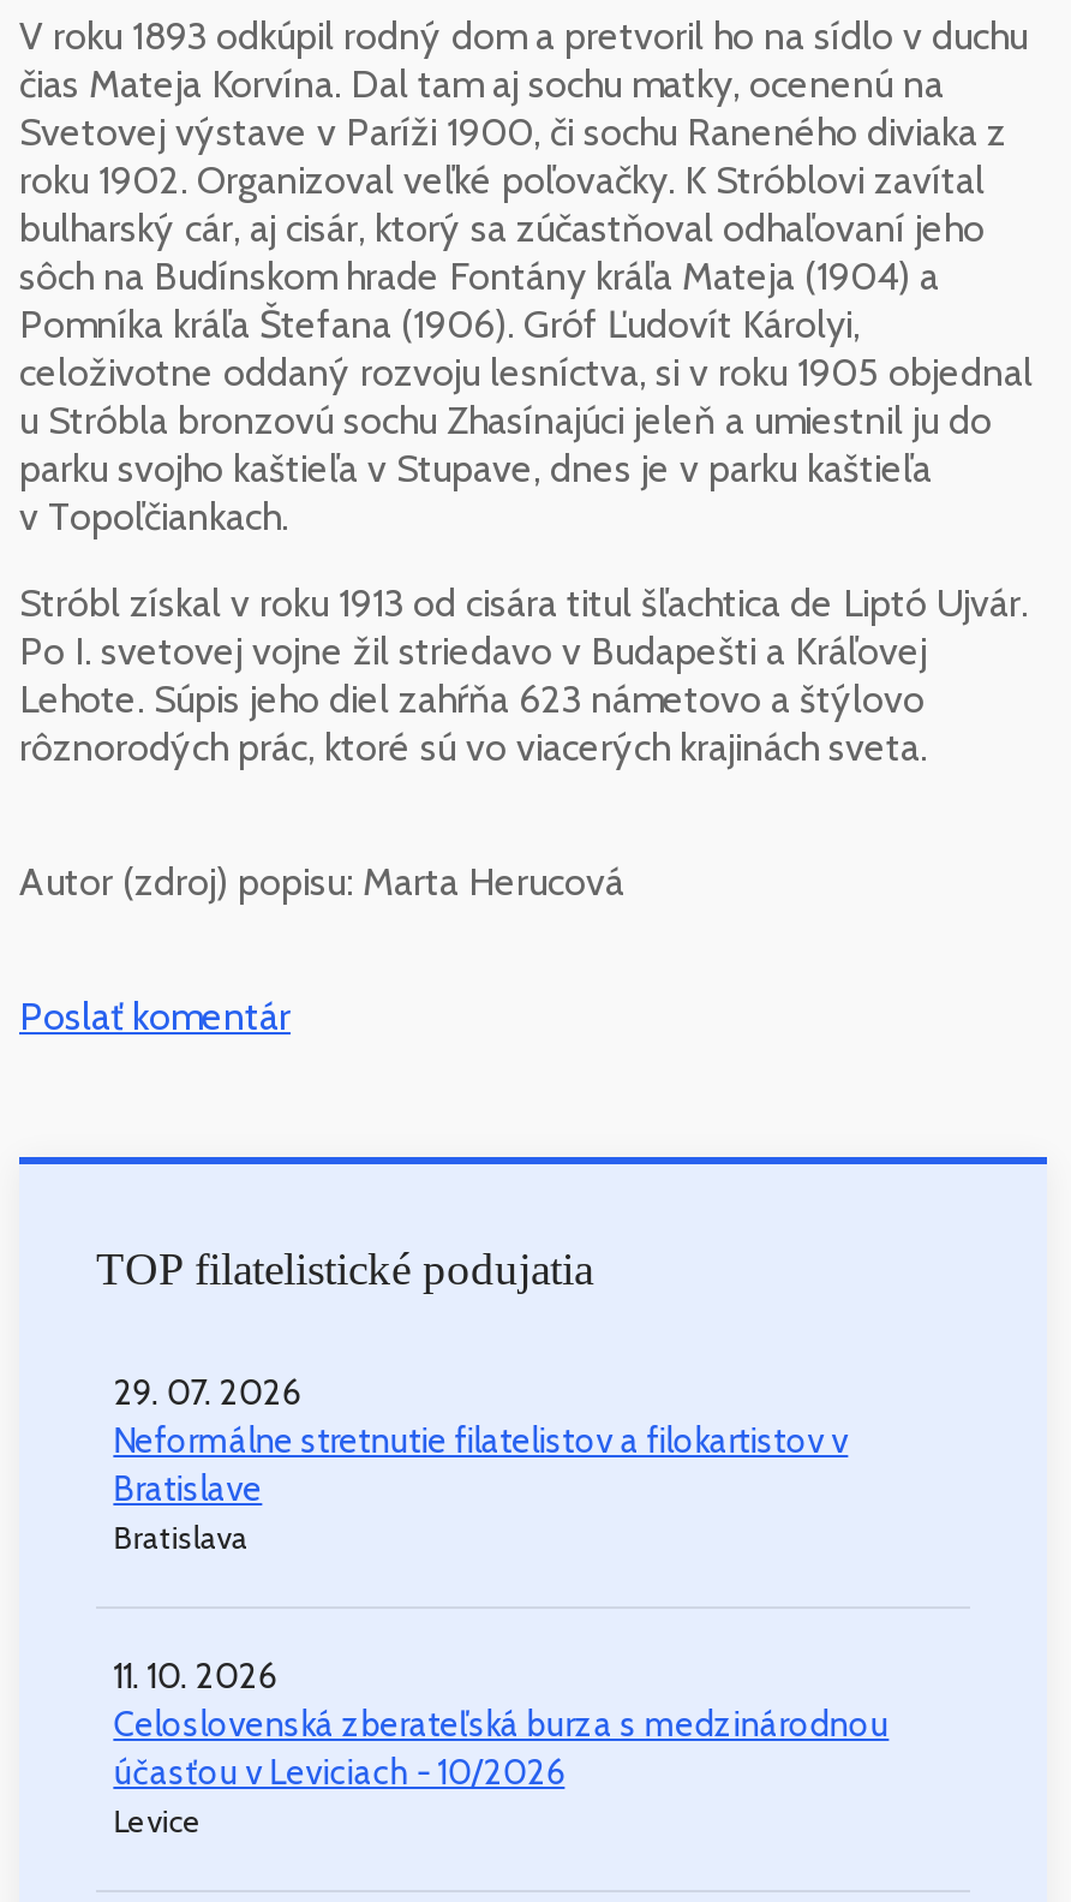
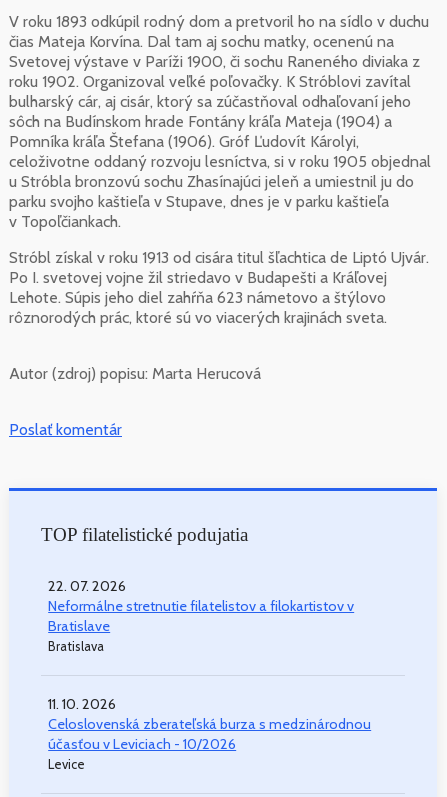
- 29. 07. 2026
+ 22. 07. 2026
